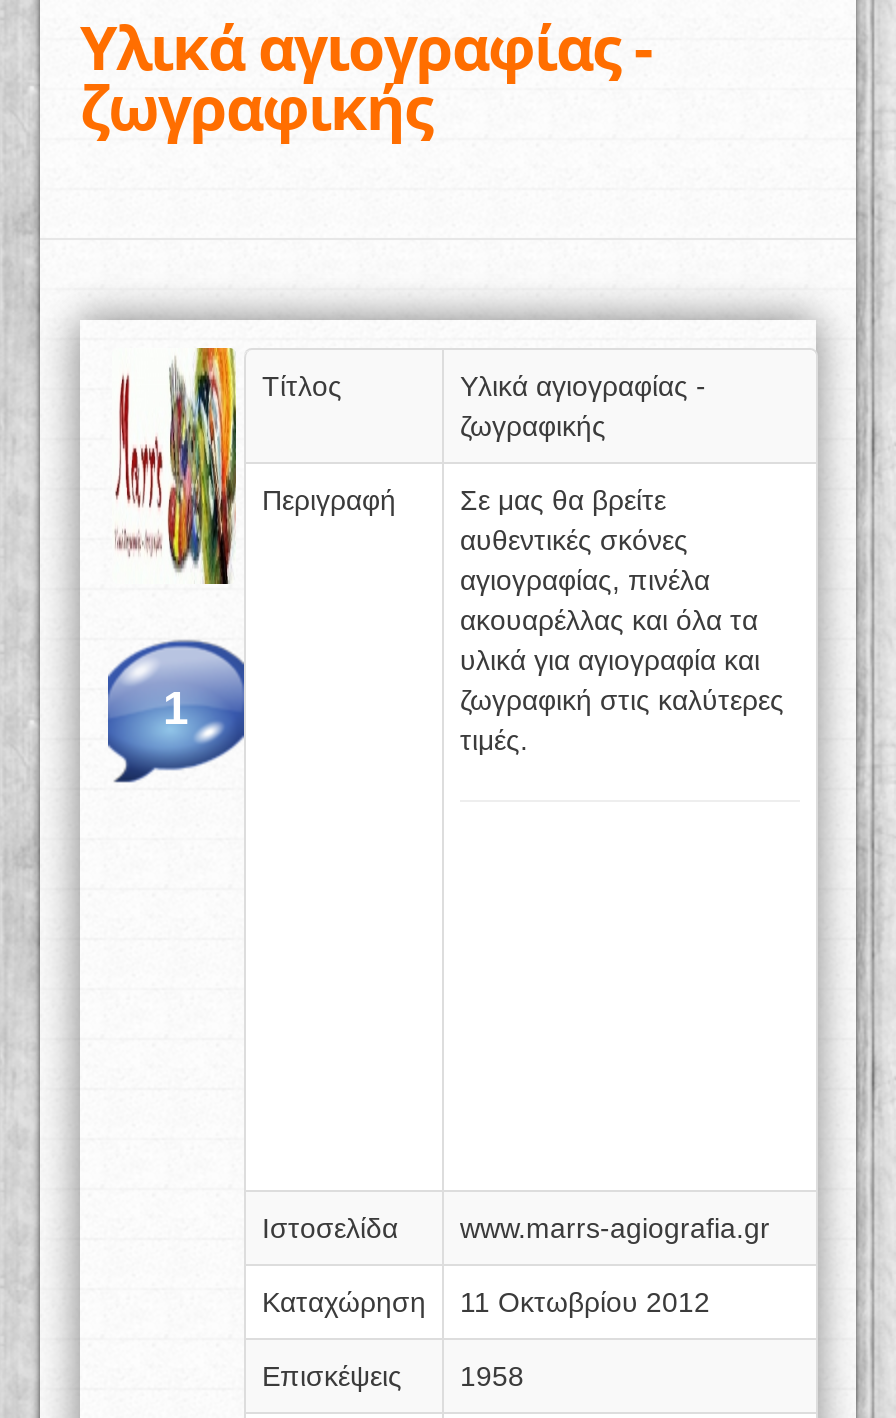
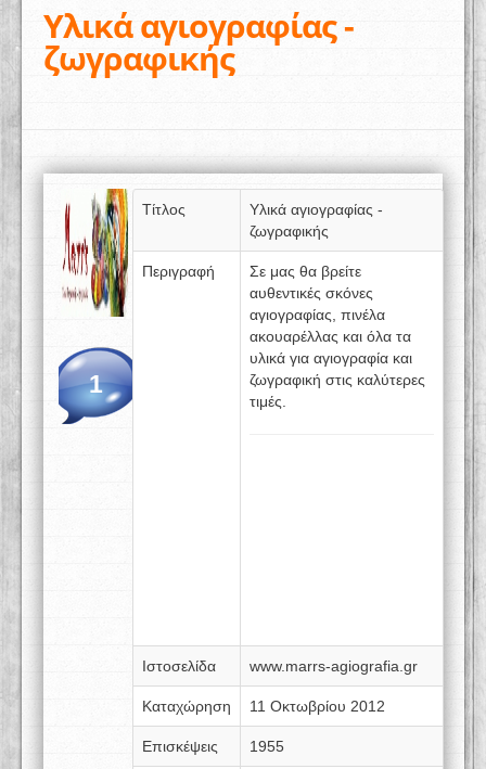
- Επισκέψεις 1958
+ Επισκέψεις 1955
